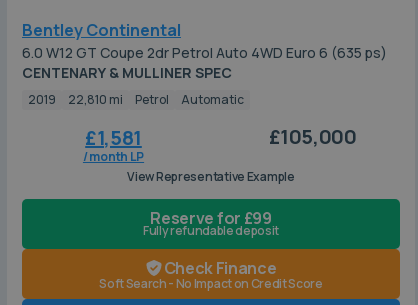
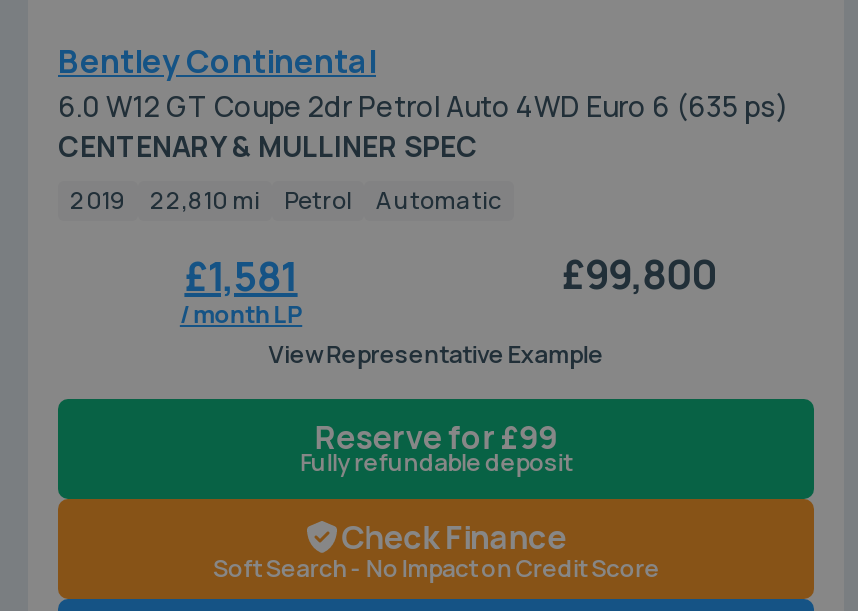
- £105,000
+ £99,800
